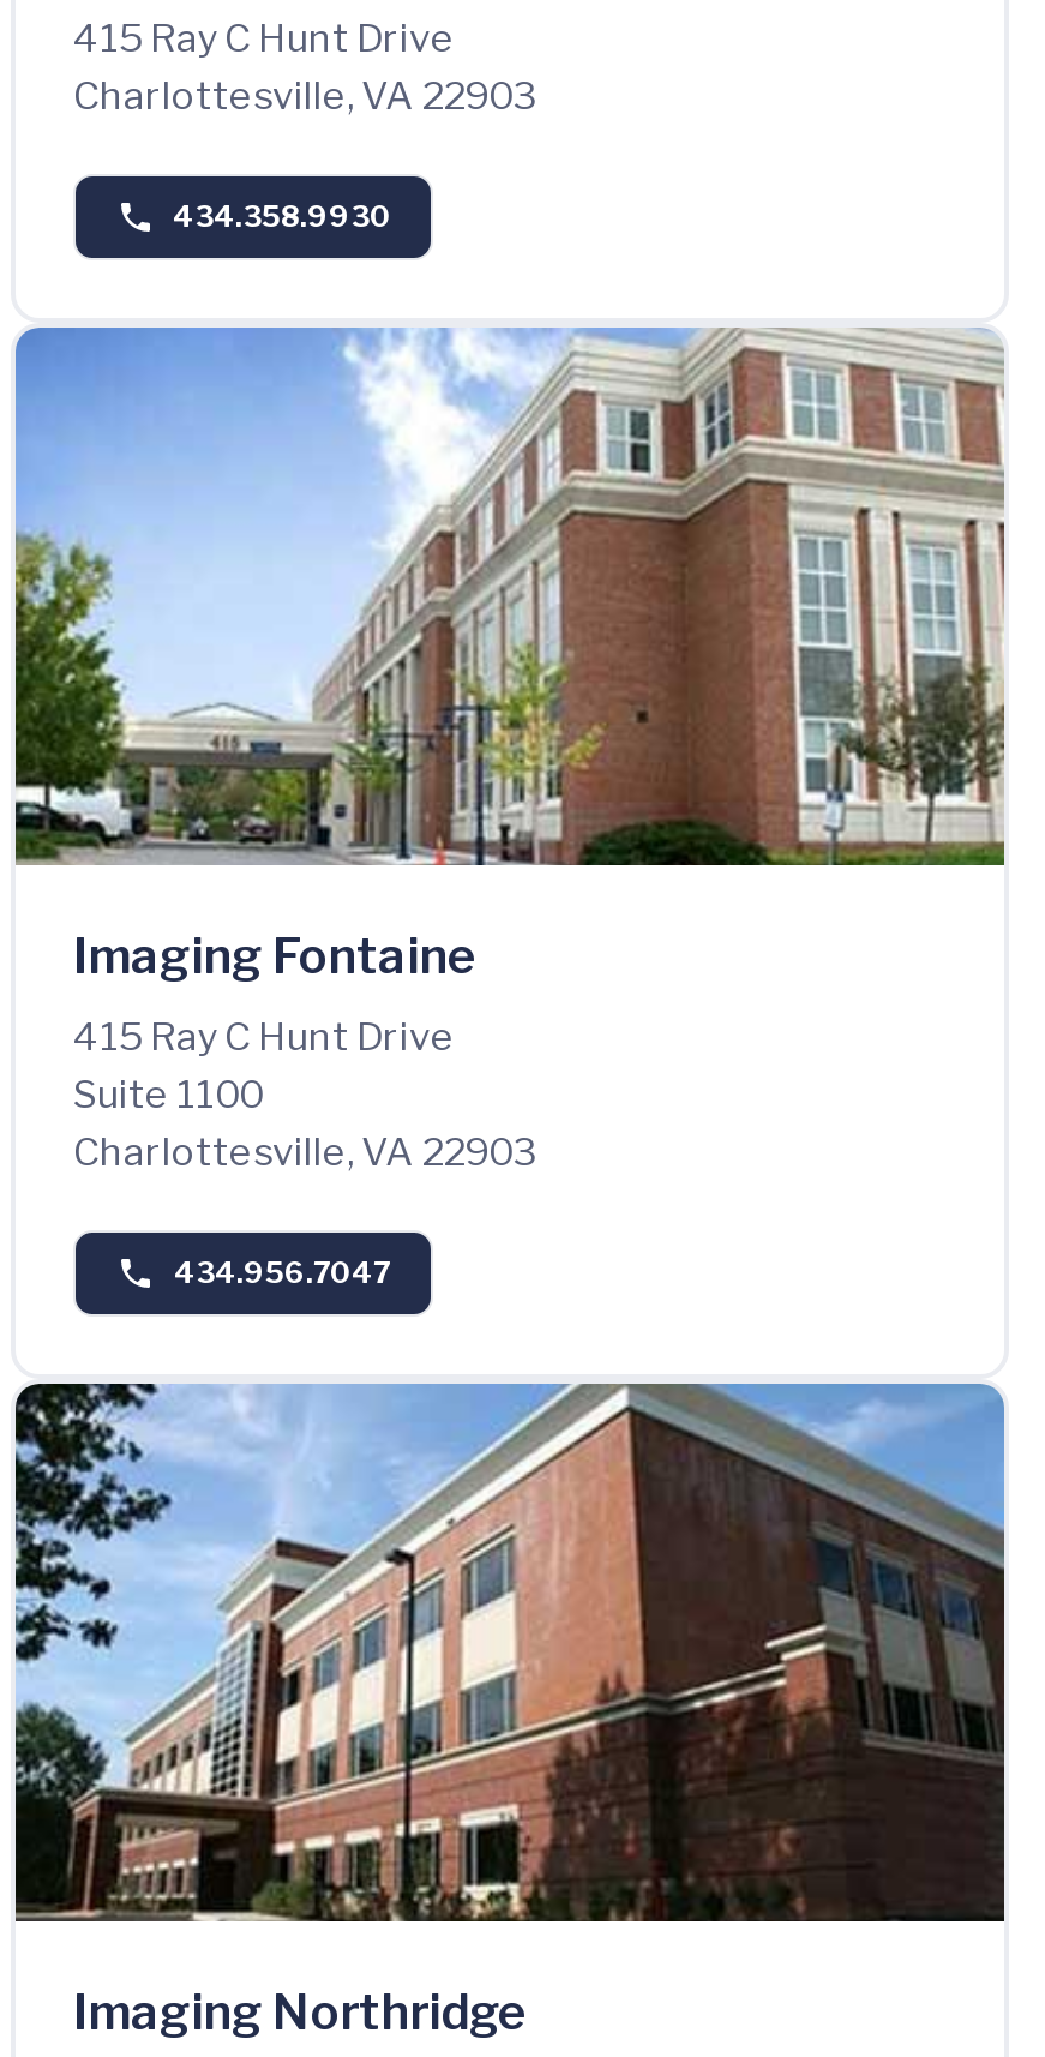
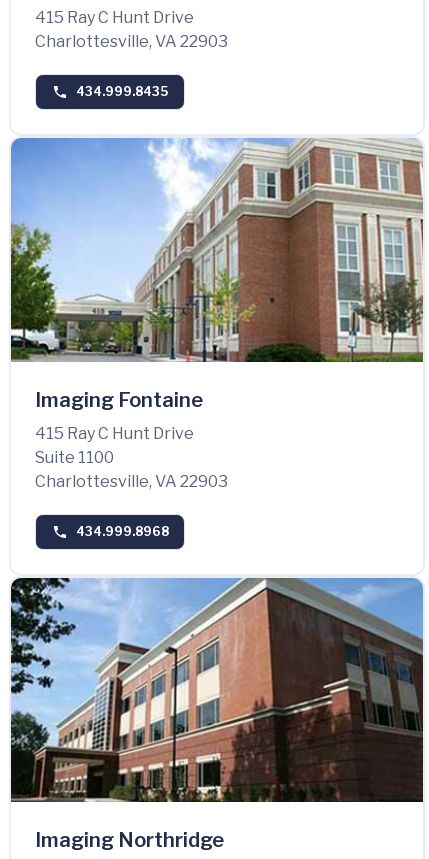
- 434.358.9930
+ 434.999.8435

- 434.956.7047
+ 434.999.8968
